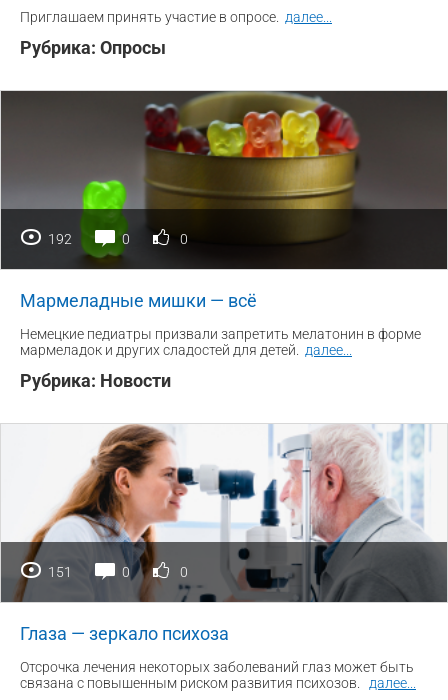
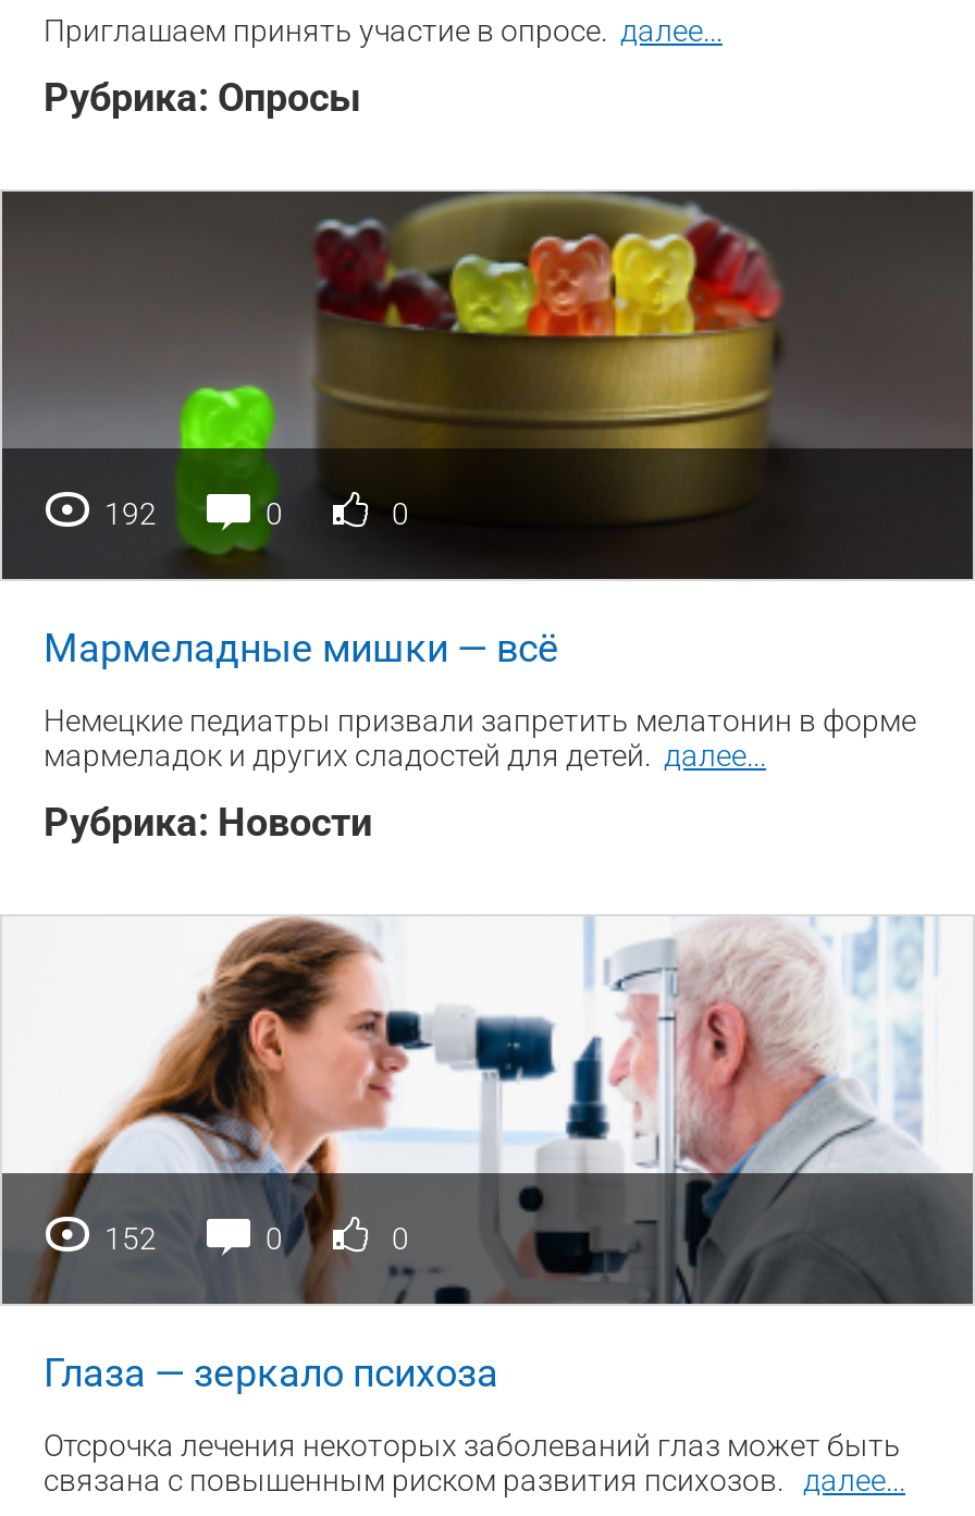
- 151
+ 152
